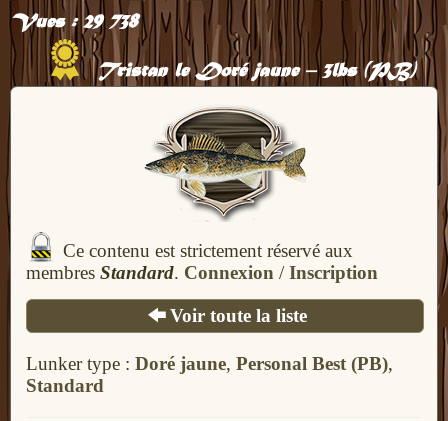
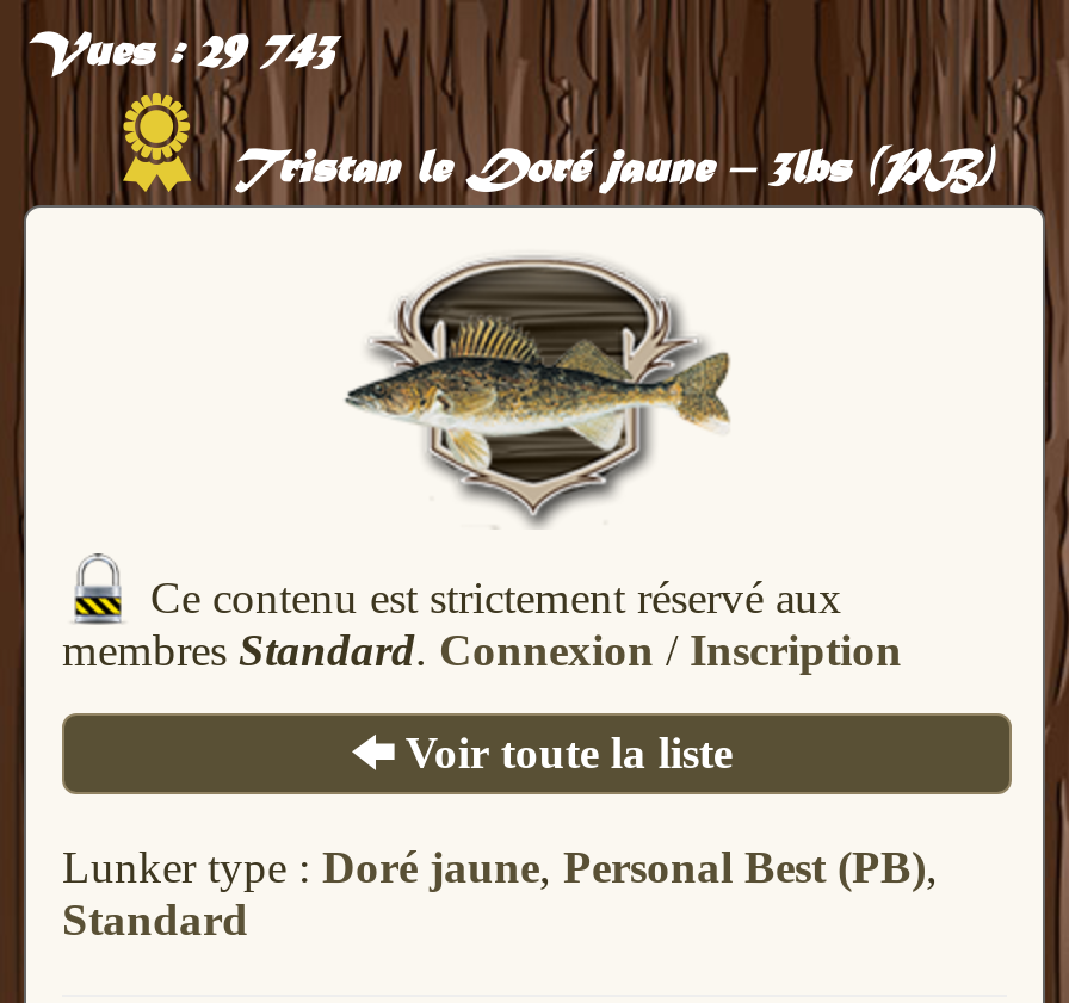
- Vues :29 738
+ Vues :29 743
